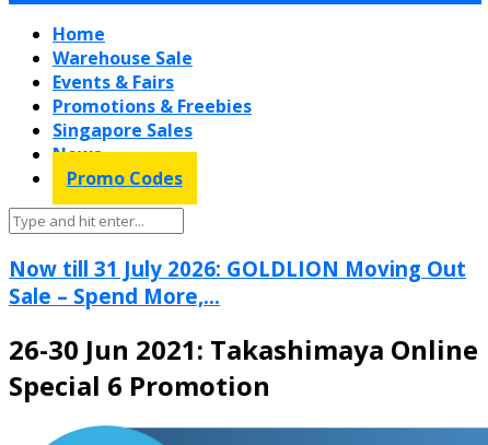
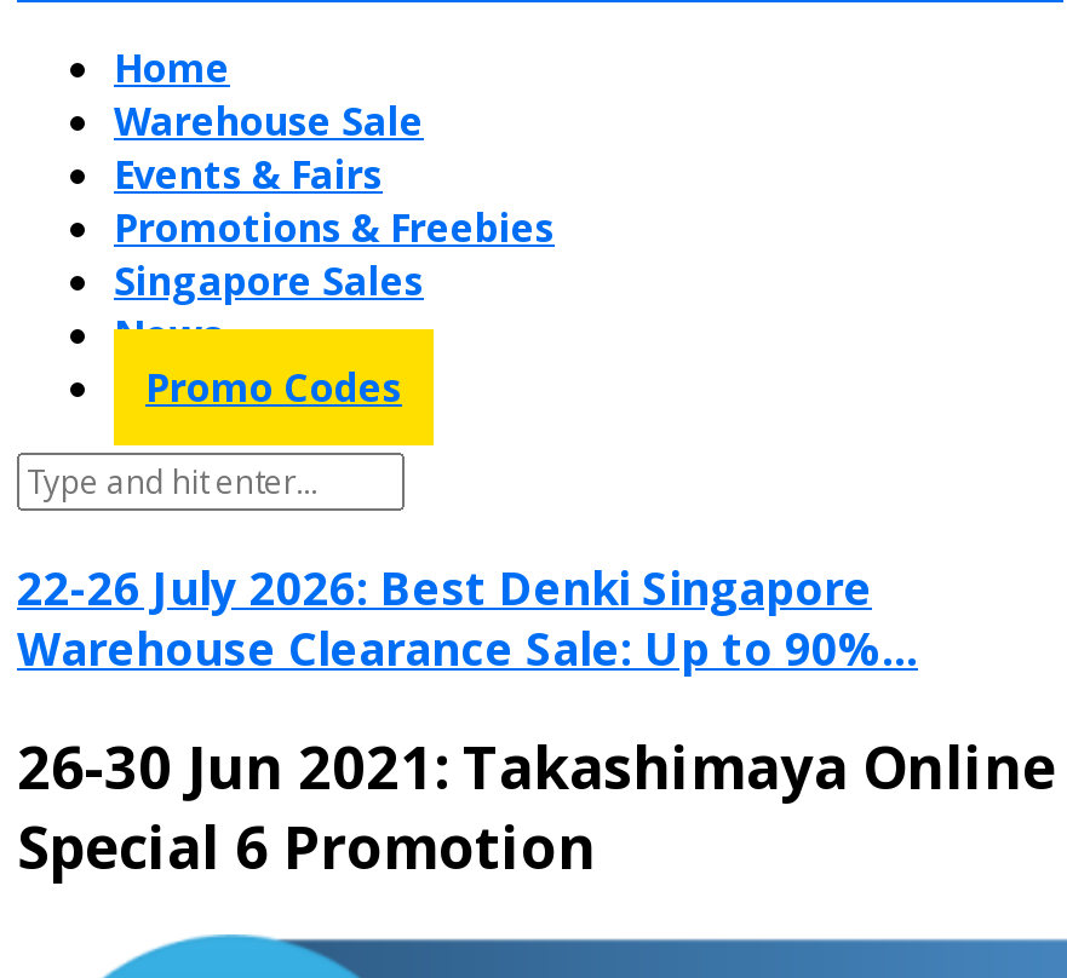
- Now till 31 July 2026: GOLDLION Moving Out
- Sale – Spend More,...
+ 22-26 July 2026: Best Denki Singapore
+ Warehouse Clearance Sale: Up to 90%...
